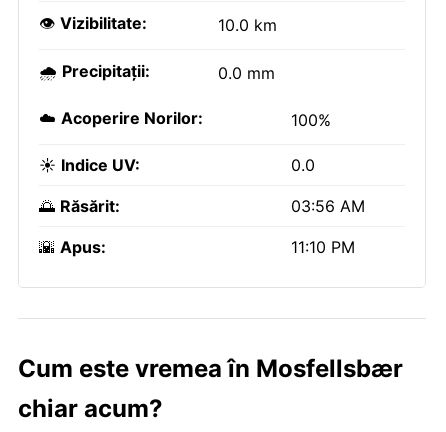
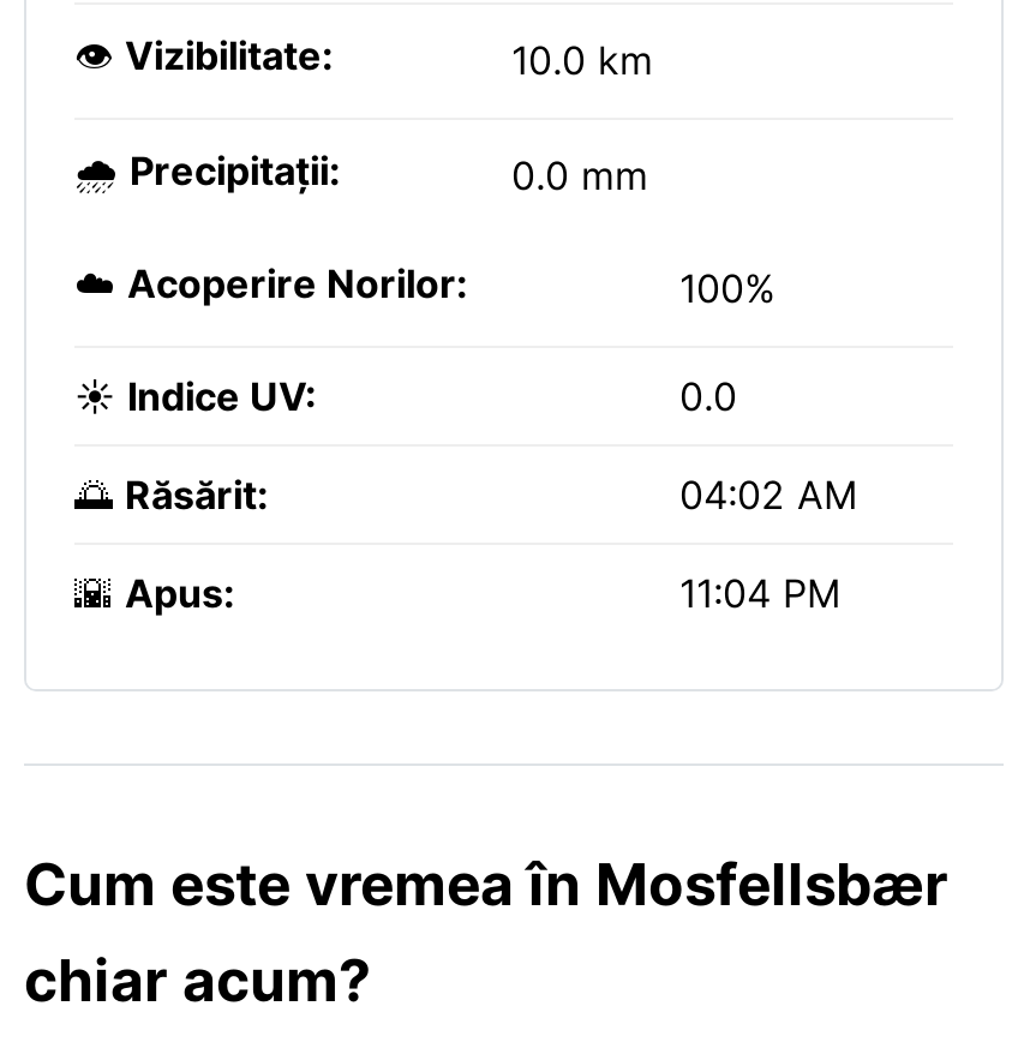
- 03:56 AM
+ 04:02 AM

- 11:10 PM
+ 11:04 PM
